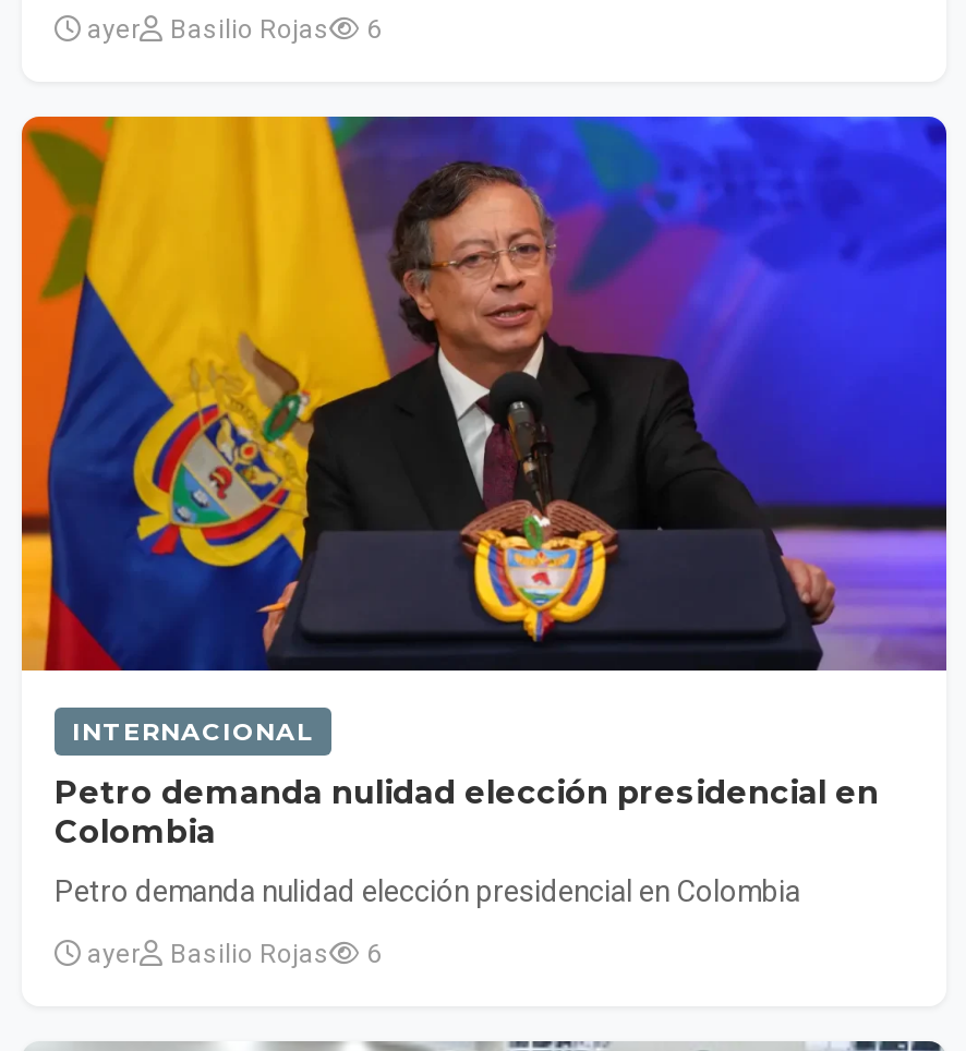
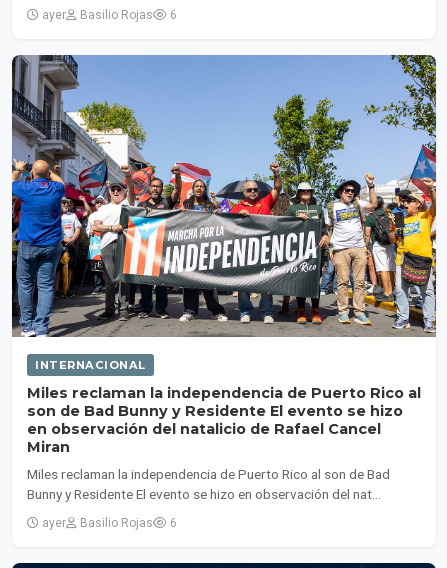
- [image]
+ [image]

- Petro demanda nulidad elección presidencial en
- Colombia
+ Miles reclaman la independencia de Puerto Rico al
+ son de Bad Bunny y Residente El evento se hizo
+ en observación del natalicio de Rafael Cancel
+ Miran

- Petro demanda nulidad elección presidencial en Colombia
+ Miles reclaman la independencia de Puerto Rico al son de Bad
+ Bunny y Residente El evento se hizo en observación del nat...
